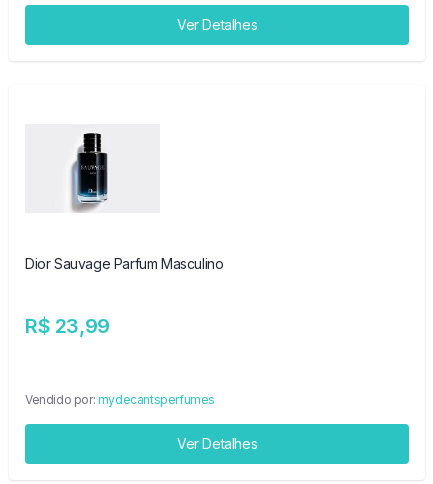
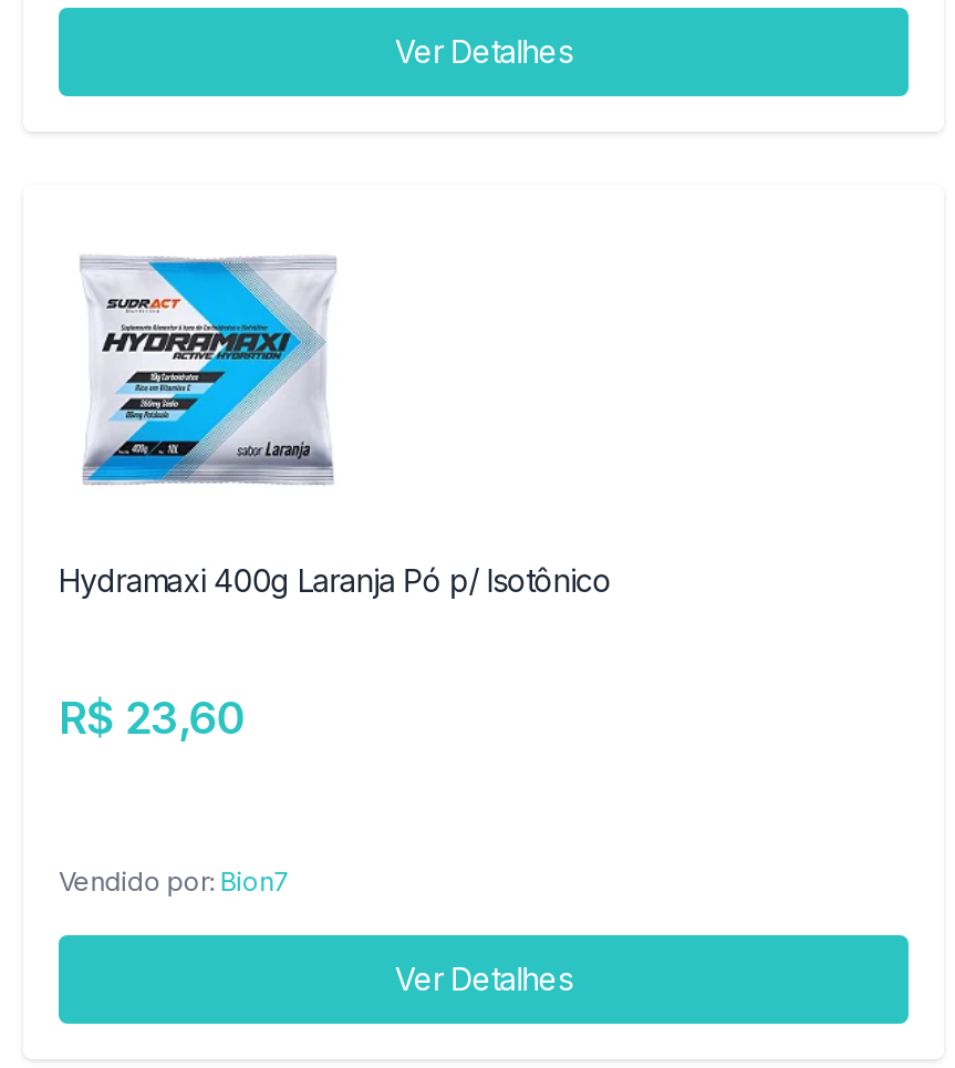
- [image]
- Dior Sauvage Parfum Masculino
+ [image]
+ Hydramaxi 400g Laranja Pó p/ Isotônico

- R$ 23,99
+ R$ 23,60

- Vendido por: mydecantsperfumes
+ Vendido por: Bion7
